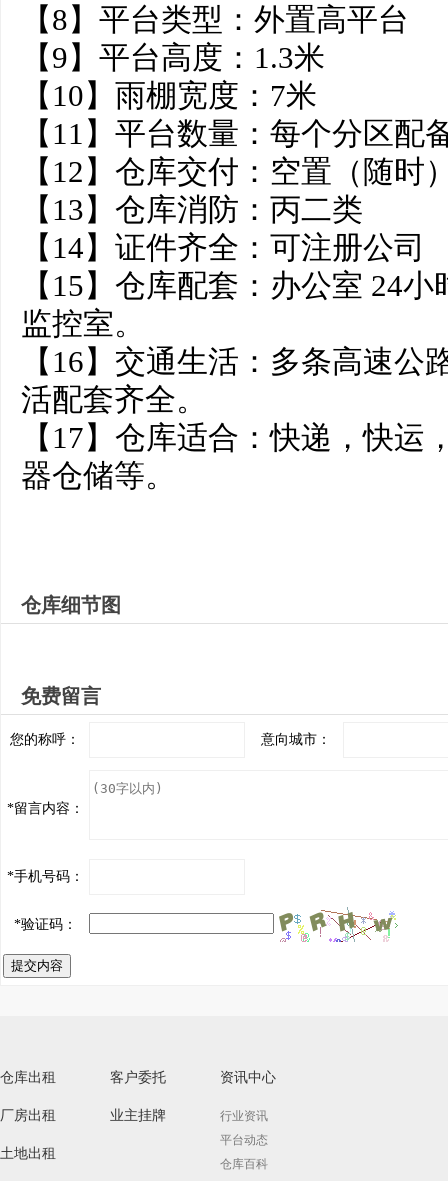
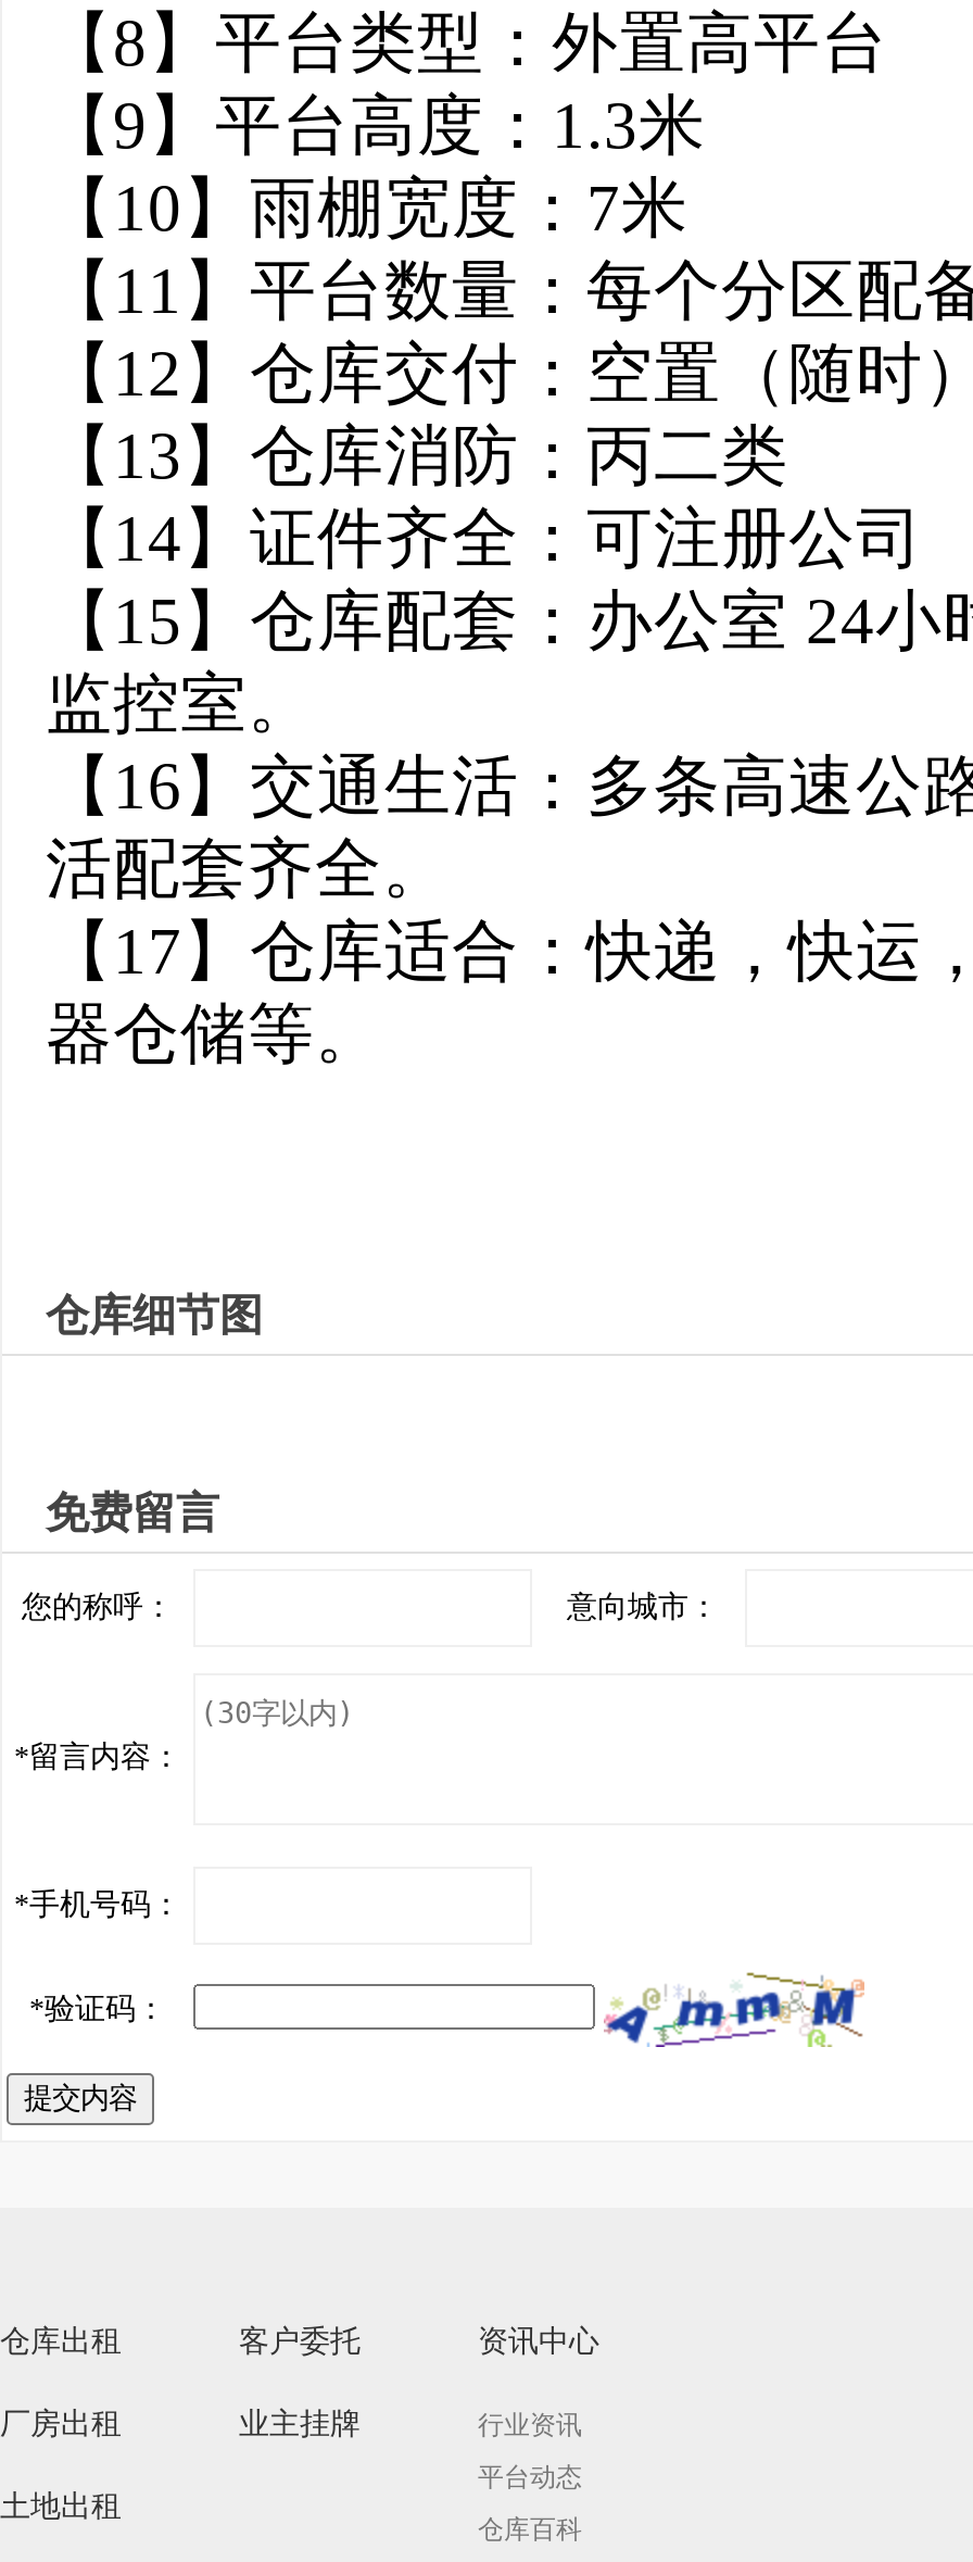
- [image]
+ [image]
